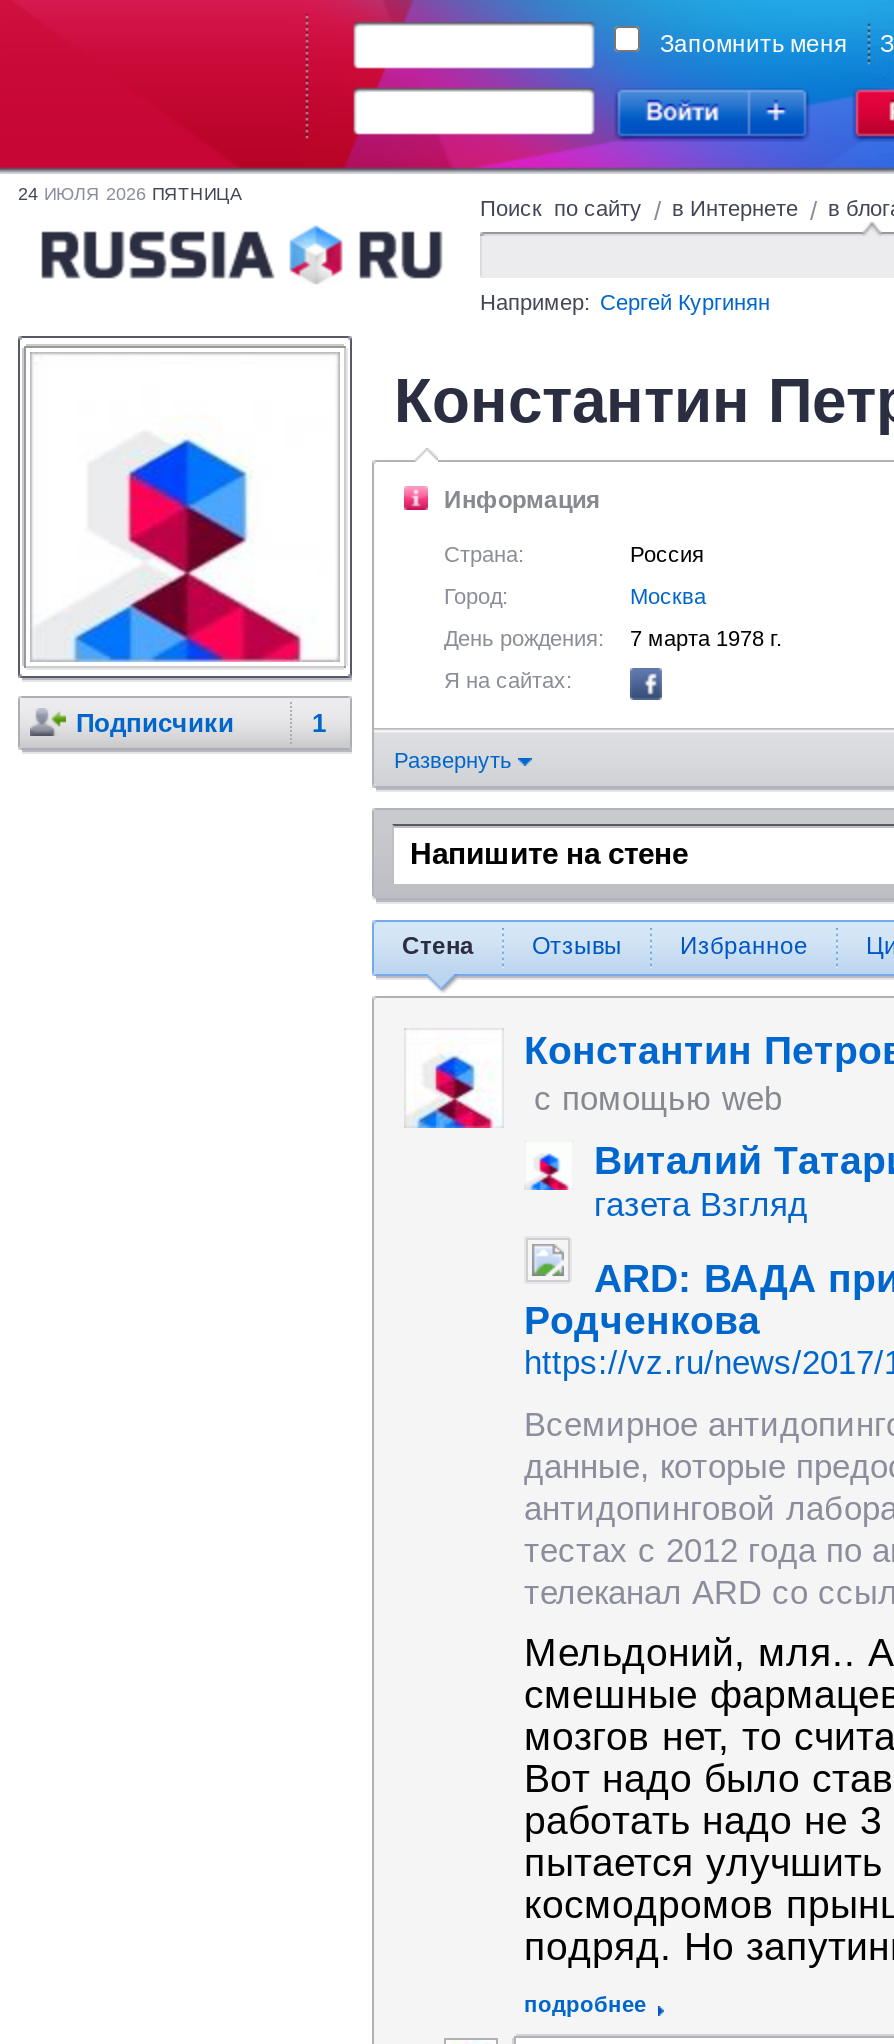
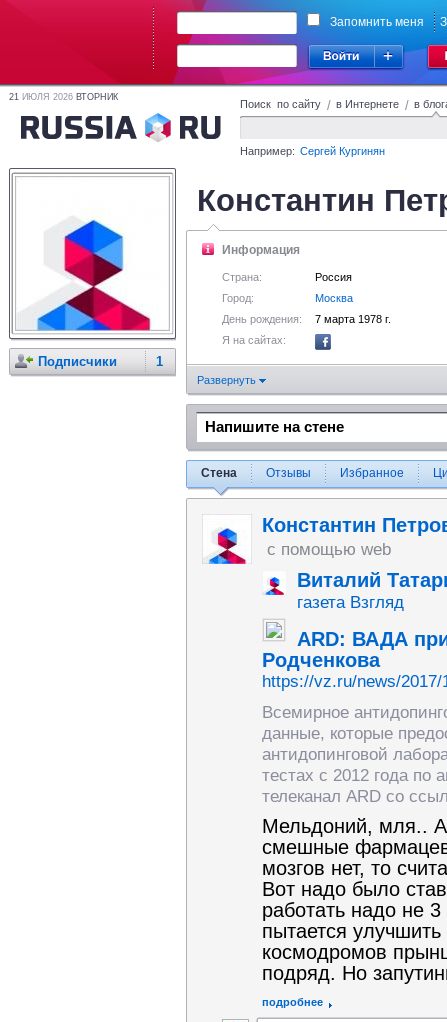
- 24 ИЮЛЯ 2026 ПЯТНИЦА
+ 21 ИЮЛЯ 2026 ВТОРНИК
